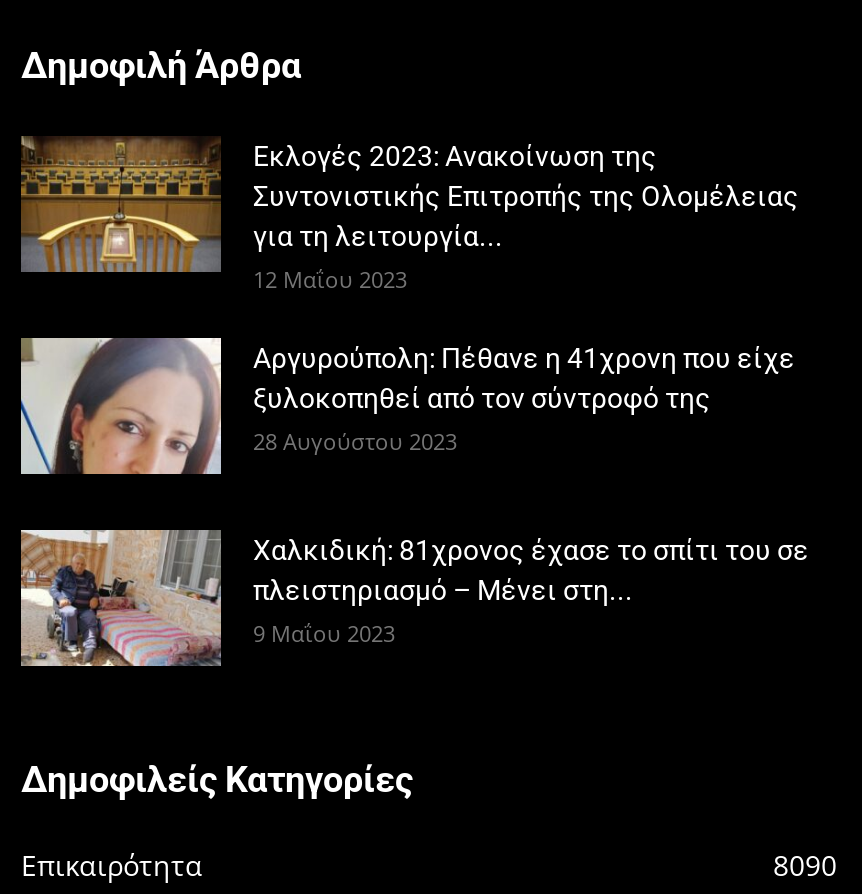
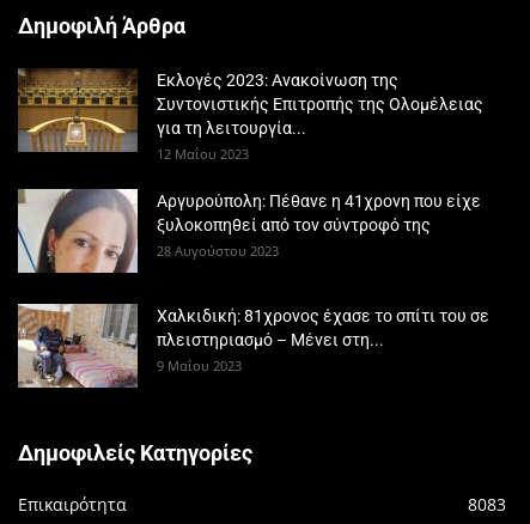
- 8090
+ 8083
